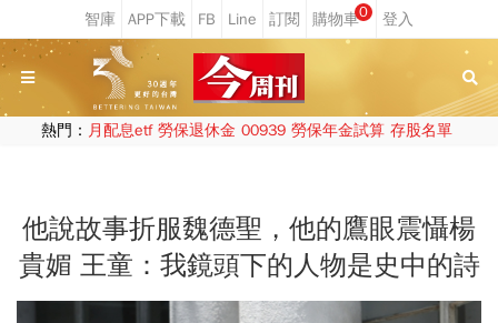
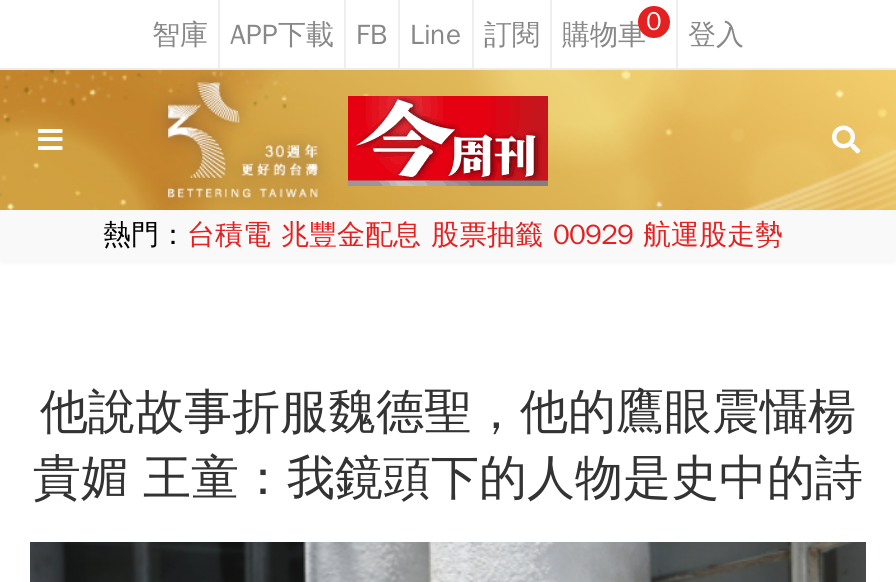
- 熱門：月配息etf 勞保退休金 00939 勞保年金試算 存股名單
+ 熱門：台積電 兆豐金配息 股票抽籤 00929 航運股走勢
